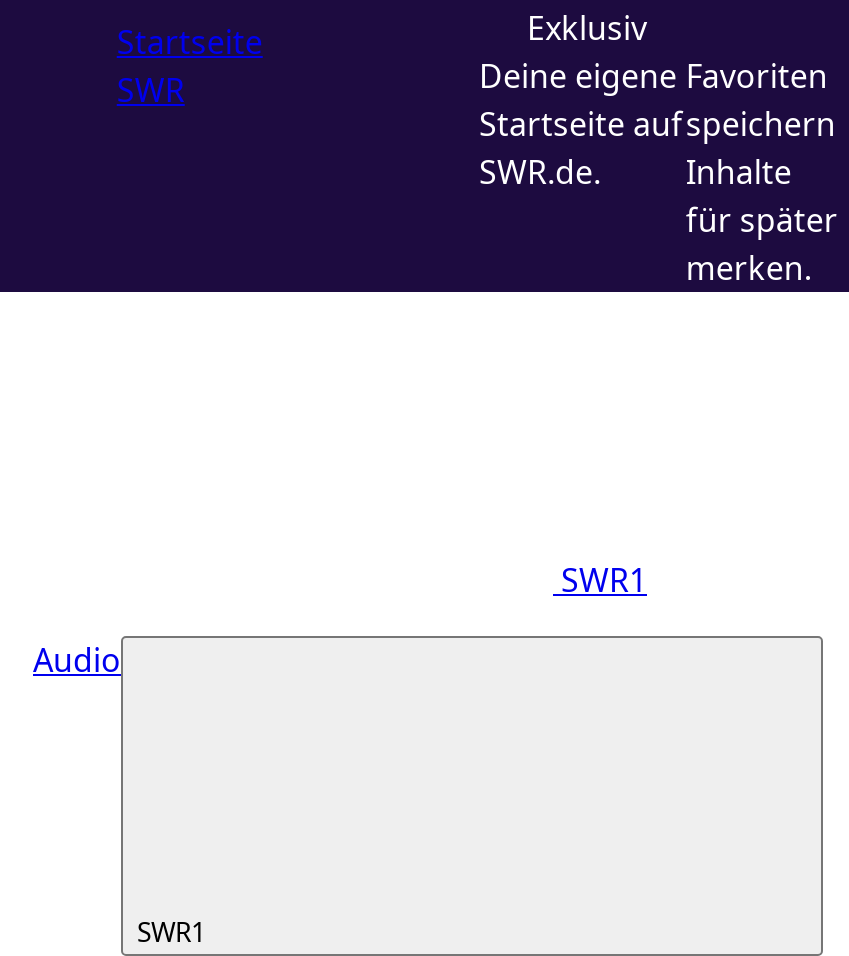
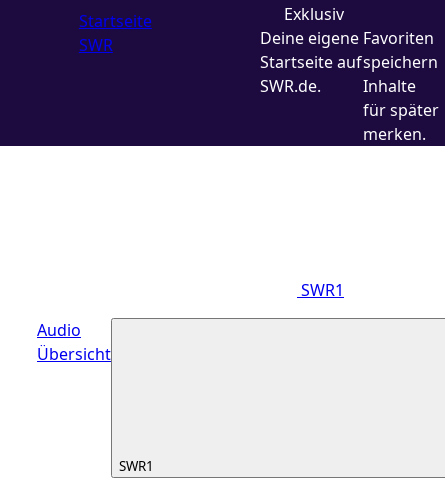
+ Übersicht
